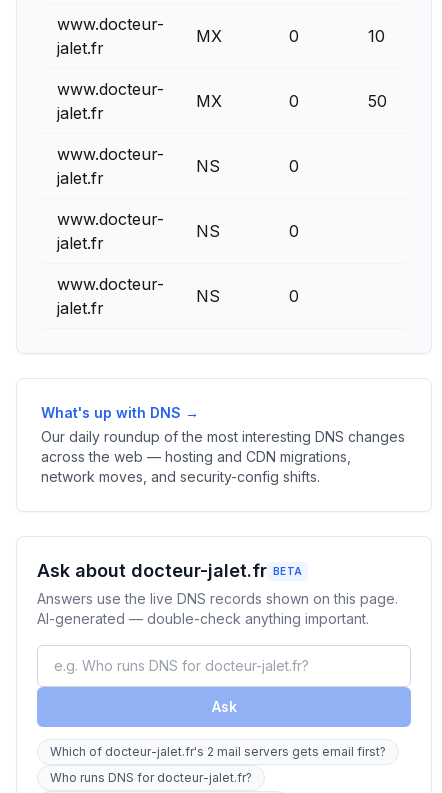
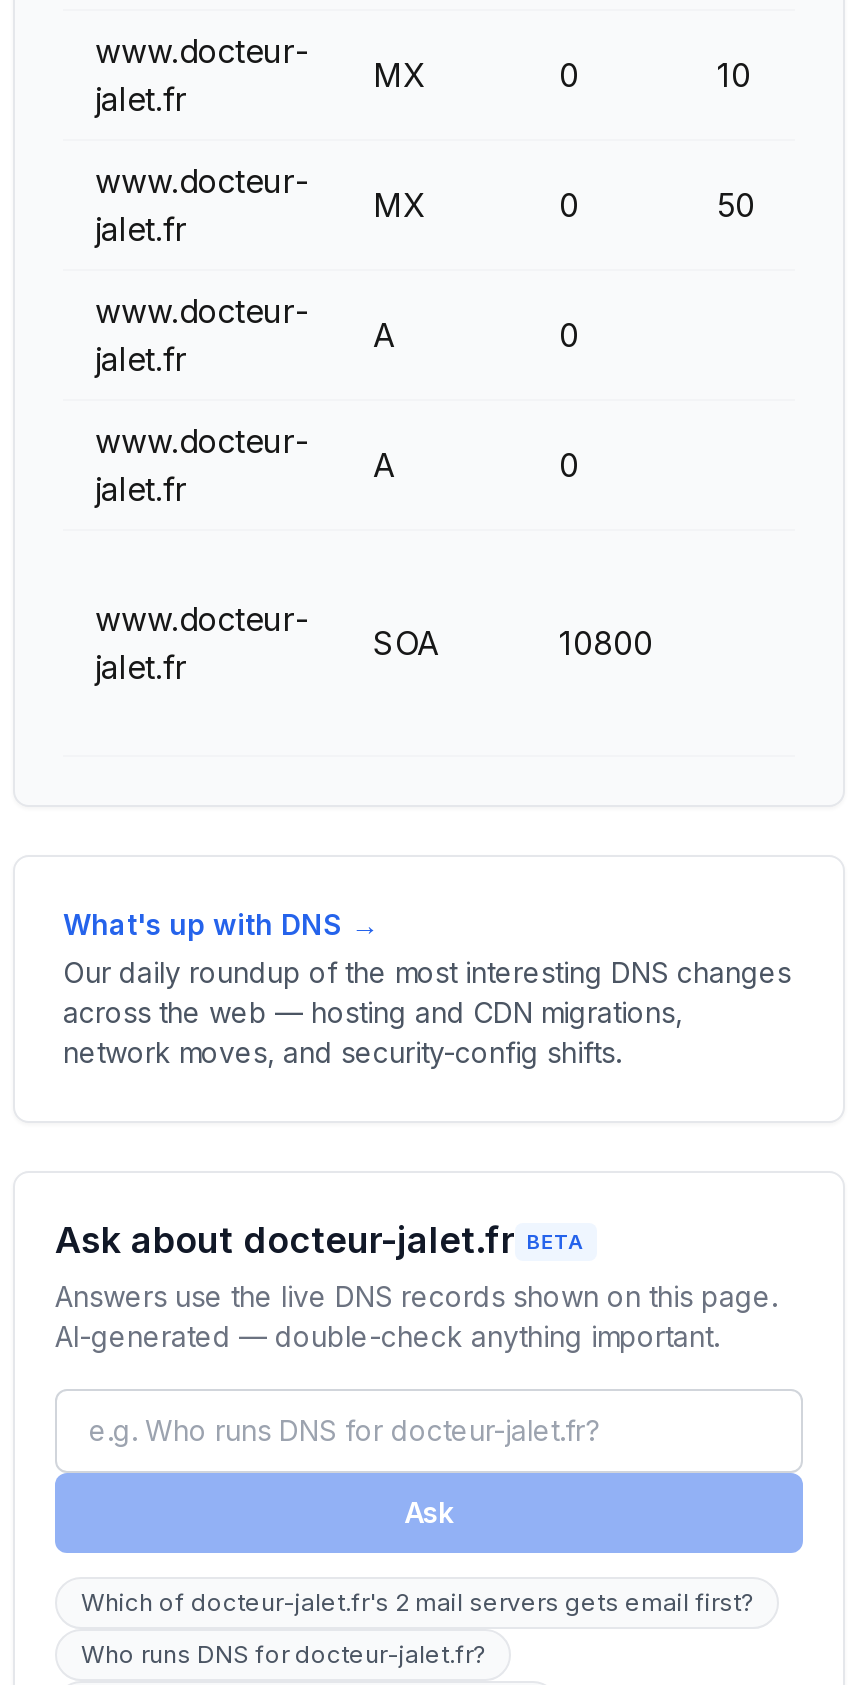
- NS
+ A

- NS
+ A

- NS
- 0
+ SOA
+ 10800
